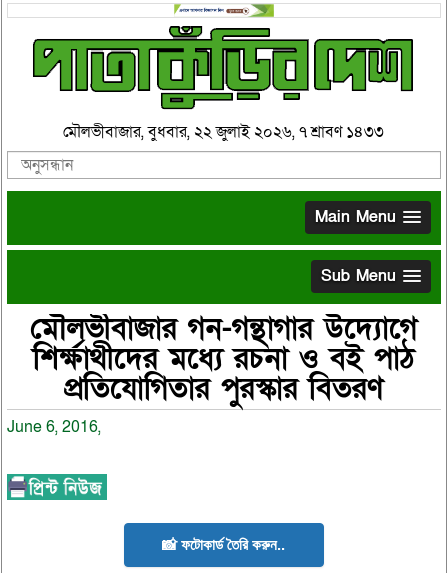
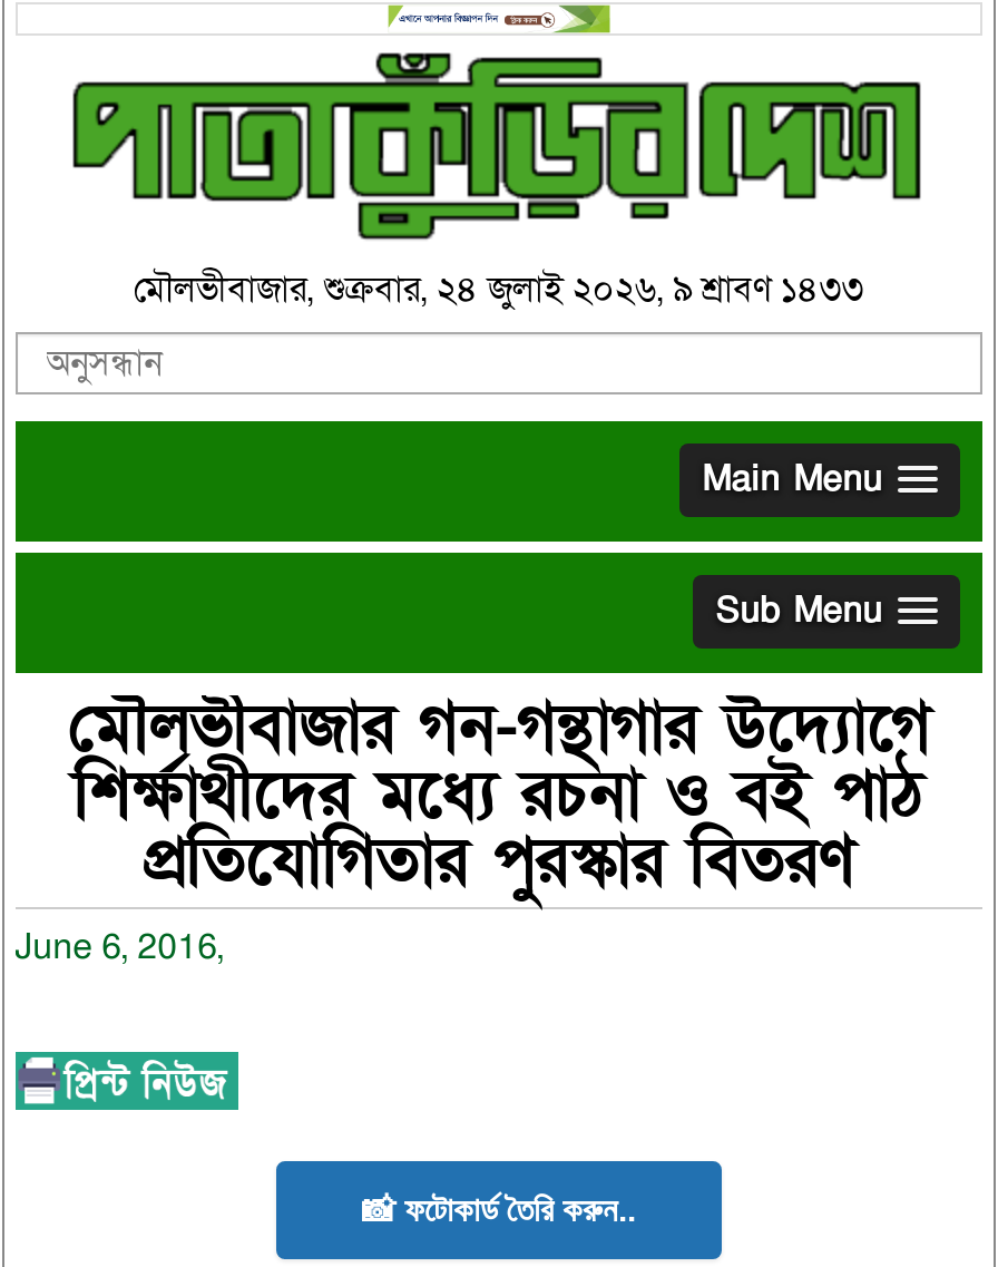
- মৌলভীবাজার, বুধবার, ২২ জুলাই ২০২৬, ৭ শ্রাবণ ১৪৩৩
+ মৌলভীবাজার, শুক্রবার, ২৪ জুলাই ২০২৬, ৯ শ্রাবণ ১৪৩৩
